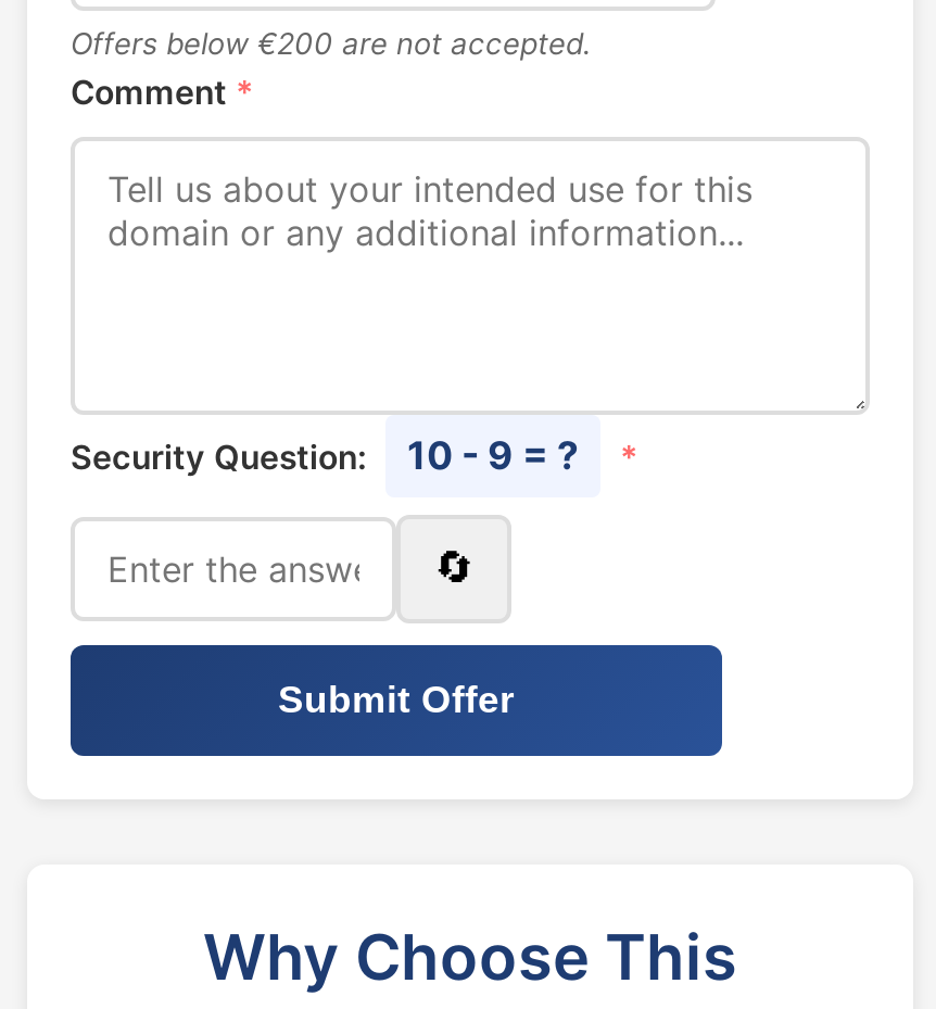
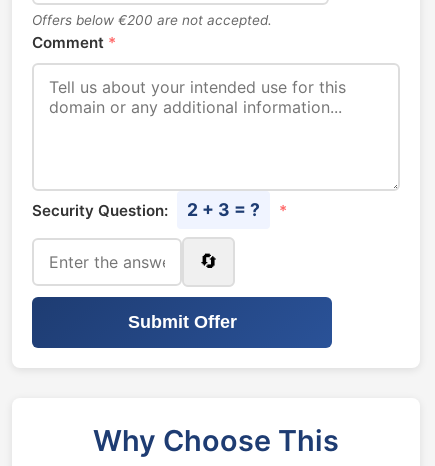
- 10 - 9 = ?
+ 2 + 3 = ?
